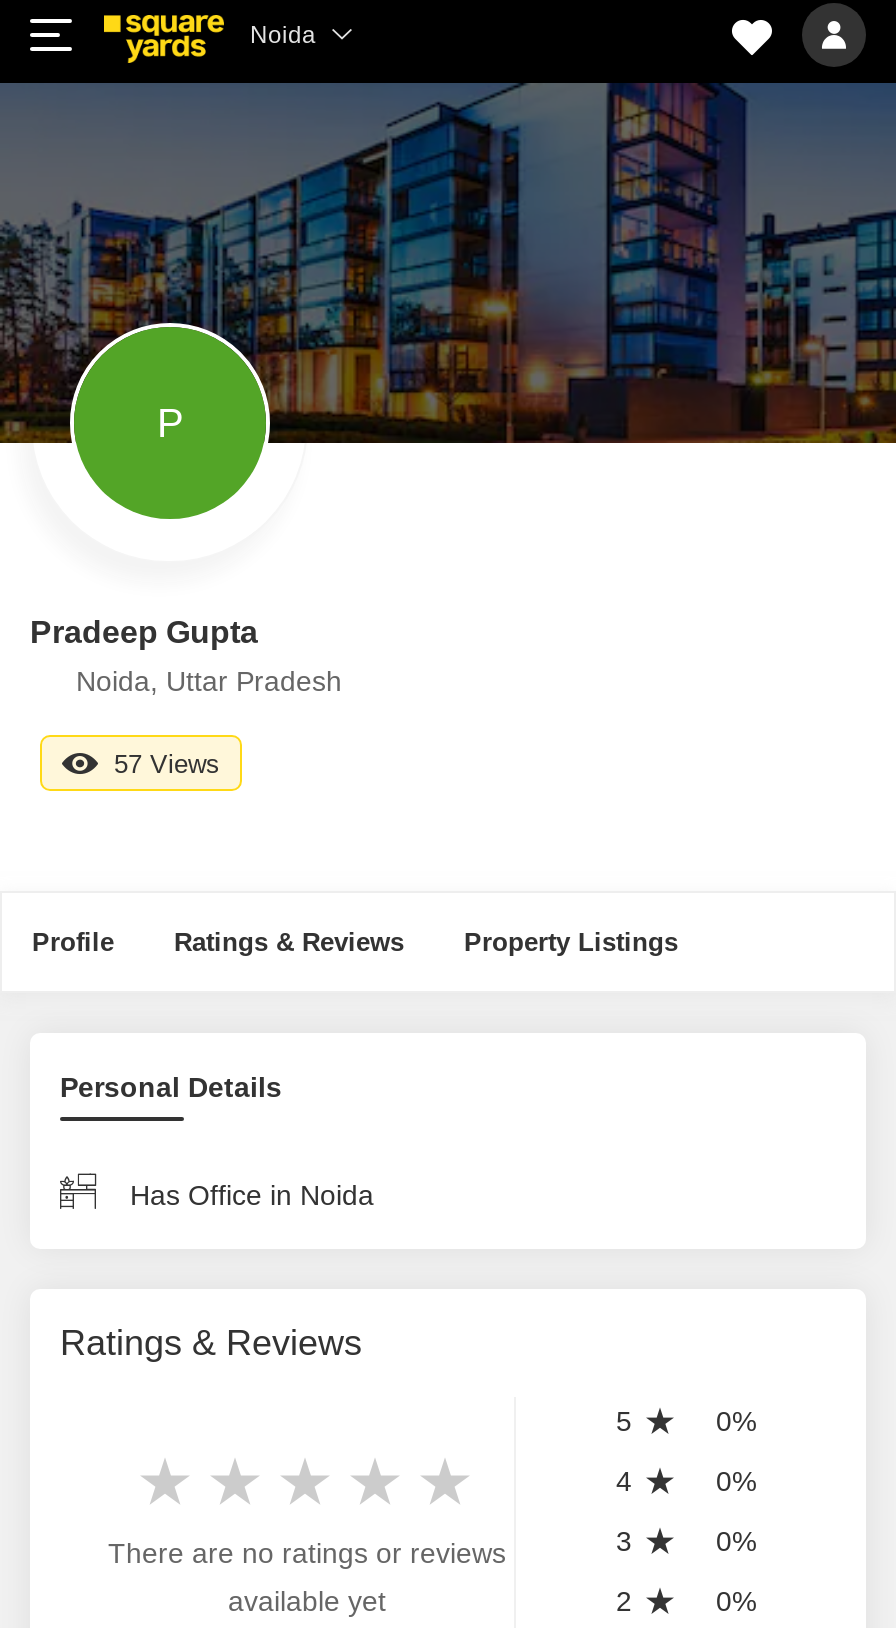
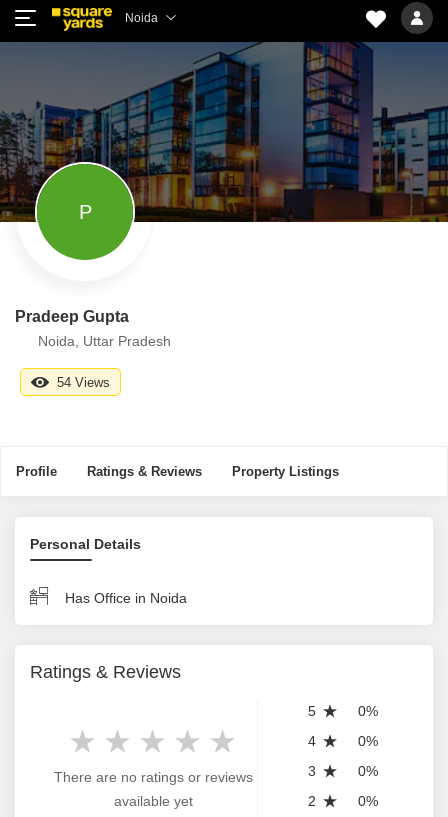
- 57 Views
+ 54 Views
